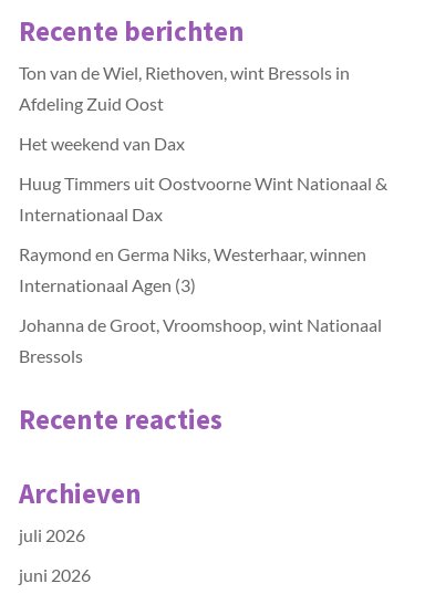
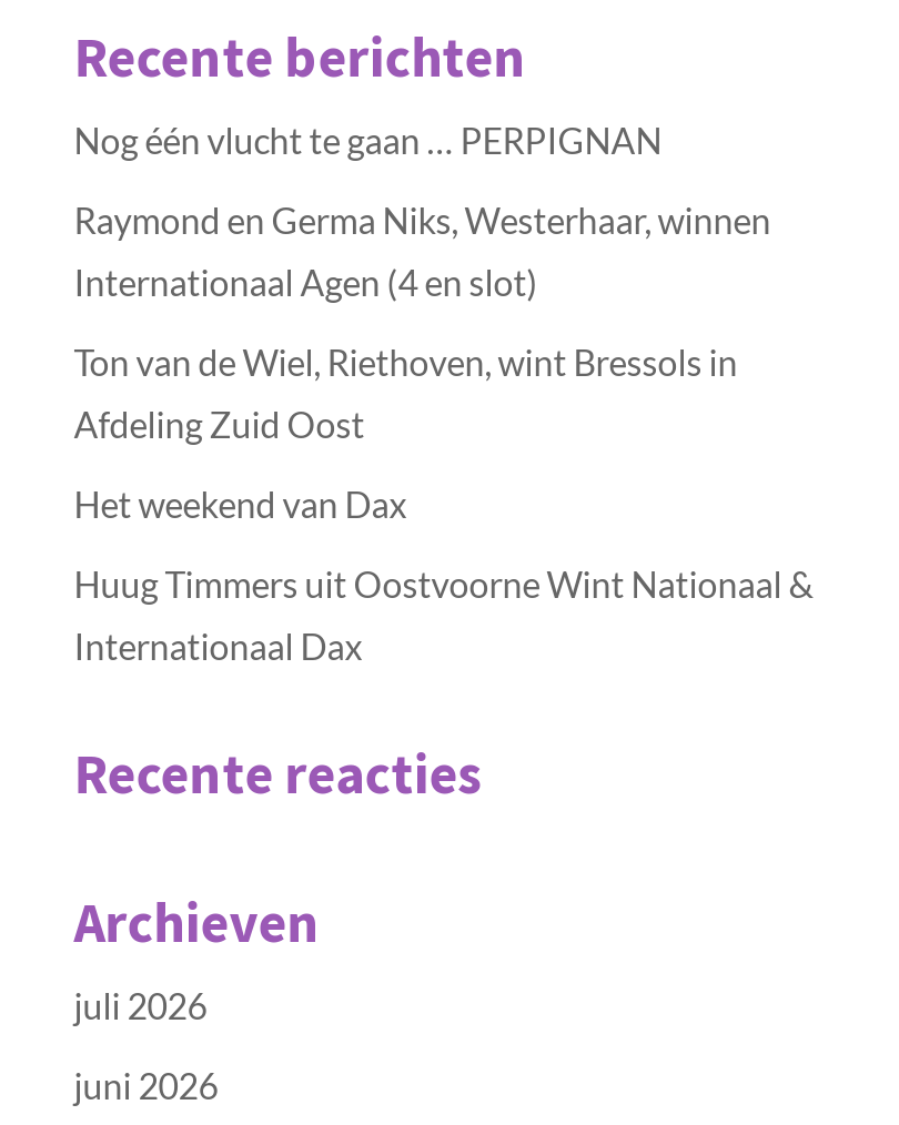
+ Nog één vlucht te gaan … PERPIGNAN
+ Internationaal Agen (4 en slot)

moved down: Ton van de Wiel, Riethoven, wint Bressols in | Afdeling Zuid Oost | Het weekend van Dax | Huug Timmers uit Oostvoorne Wint Nationaal & | Internationaal Dax

moved up: Raymond en Germa Niks, Westerhaar, winnen

- Internationaal Agen (3)
- Johanna de Groot, Vroomshoop, wint Nationaal
- Bressols
